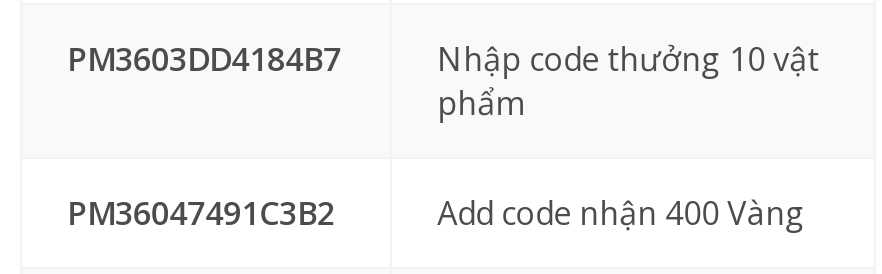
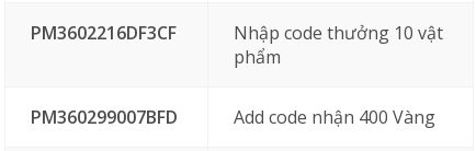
- PM3603DD4184B7
+ PM3602216DF3CF

- PM36047491C3B2
+ PM360299007BFD
